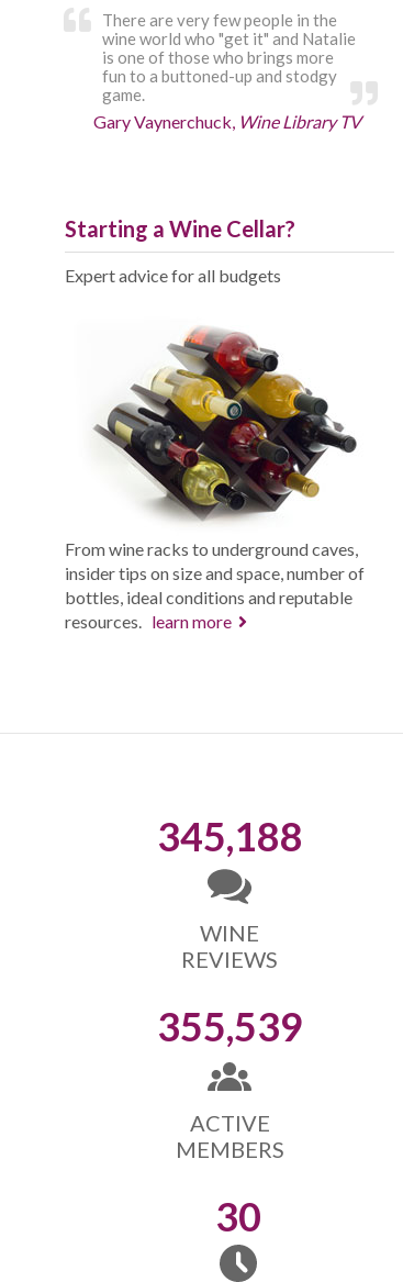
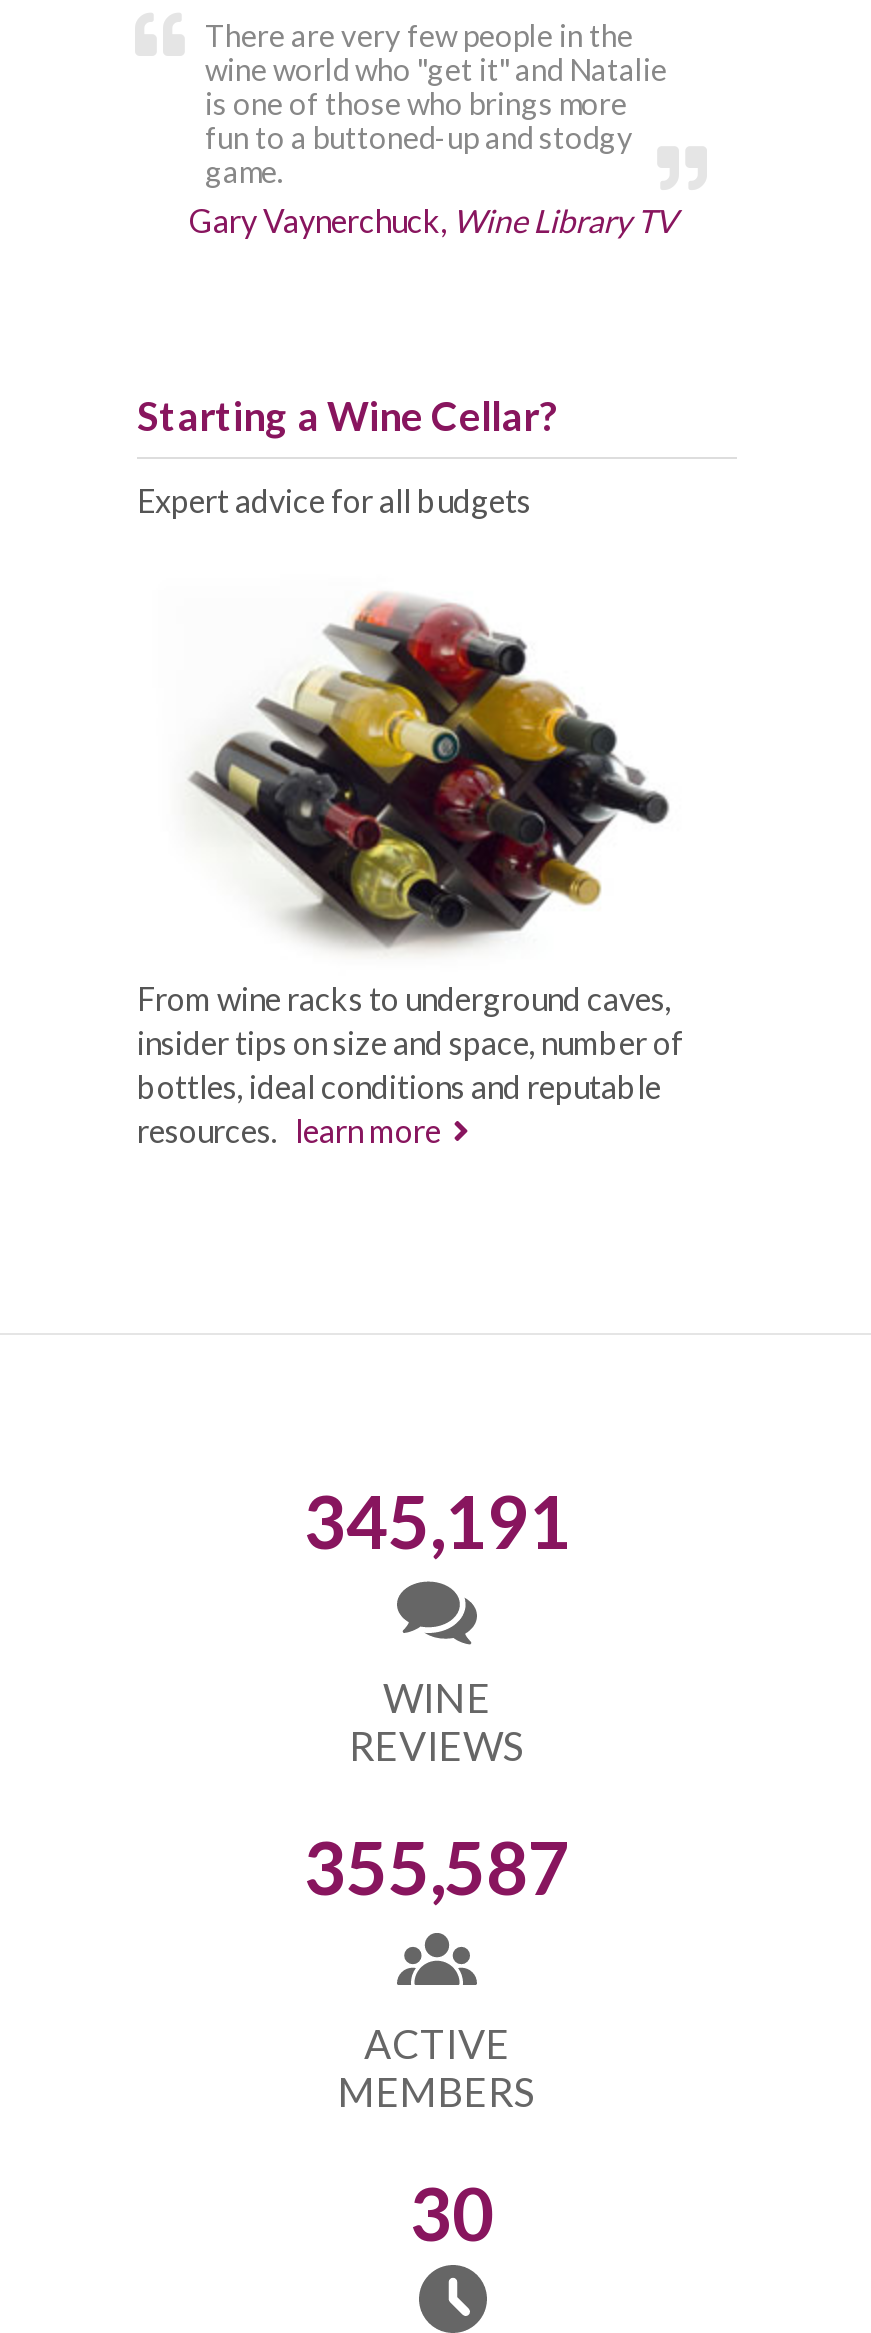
- 345,188
+ 345,191

- 355,539
+ 355,587
